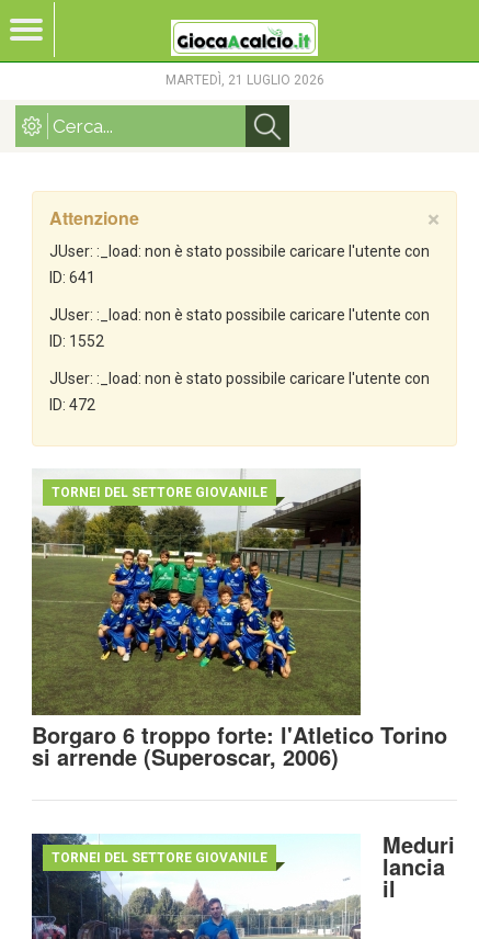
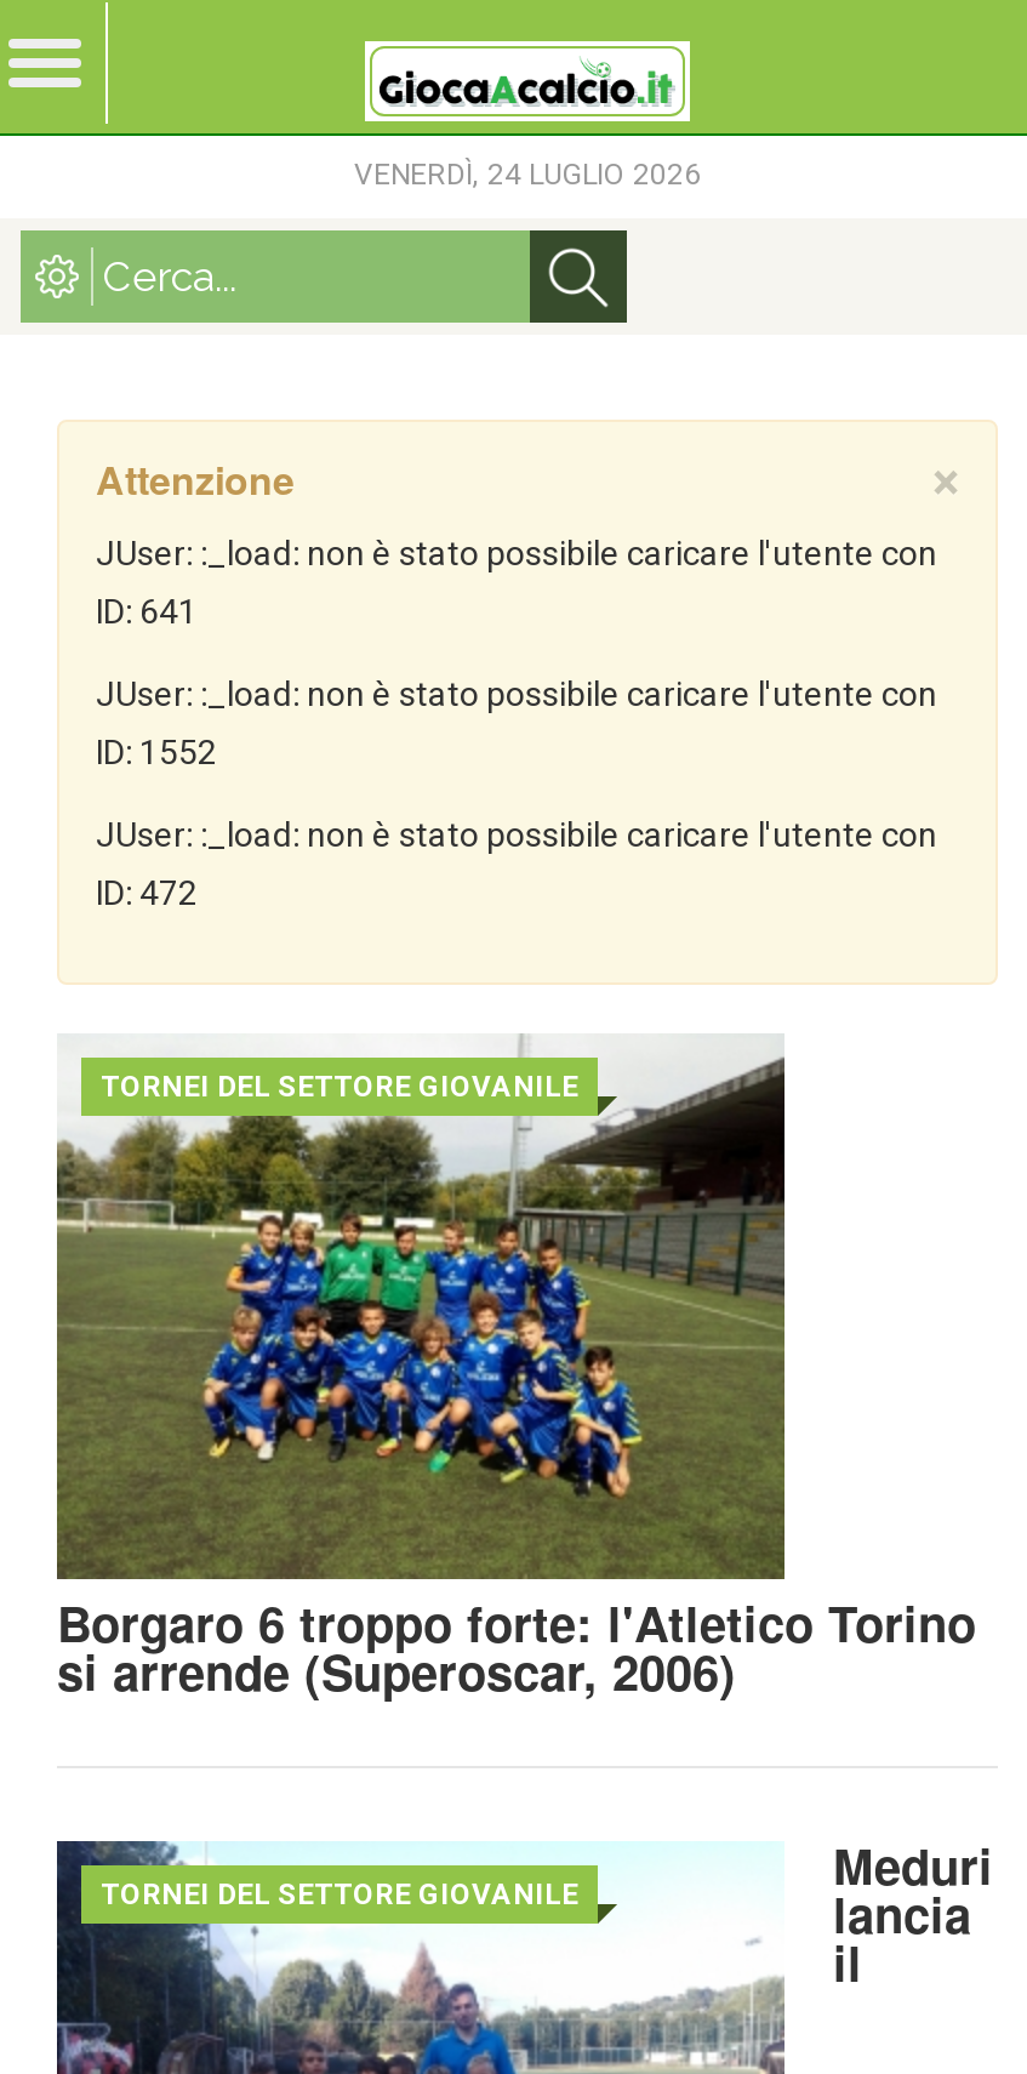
- MARTEDÌ, 21 LUGLIO 2026
+ VENERDÌ, 24 LUGLIO 2026
